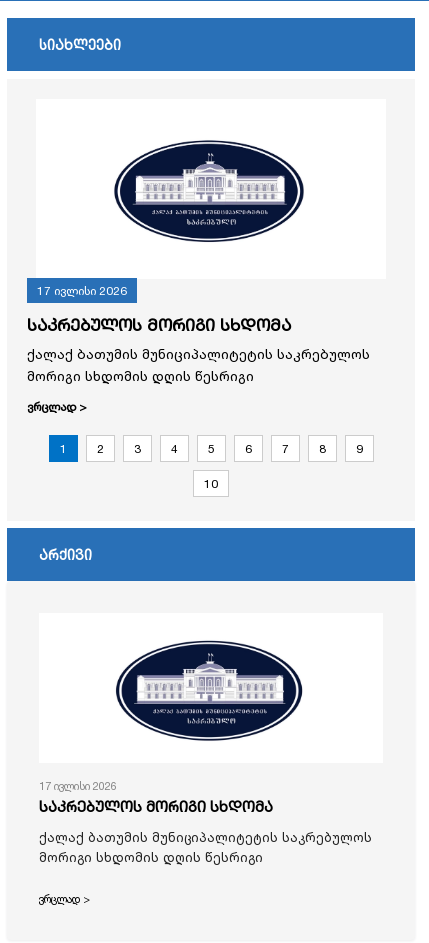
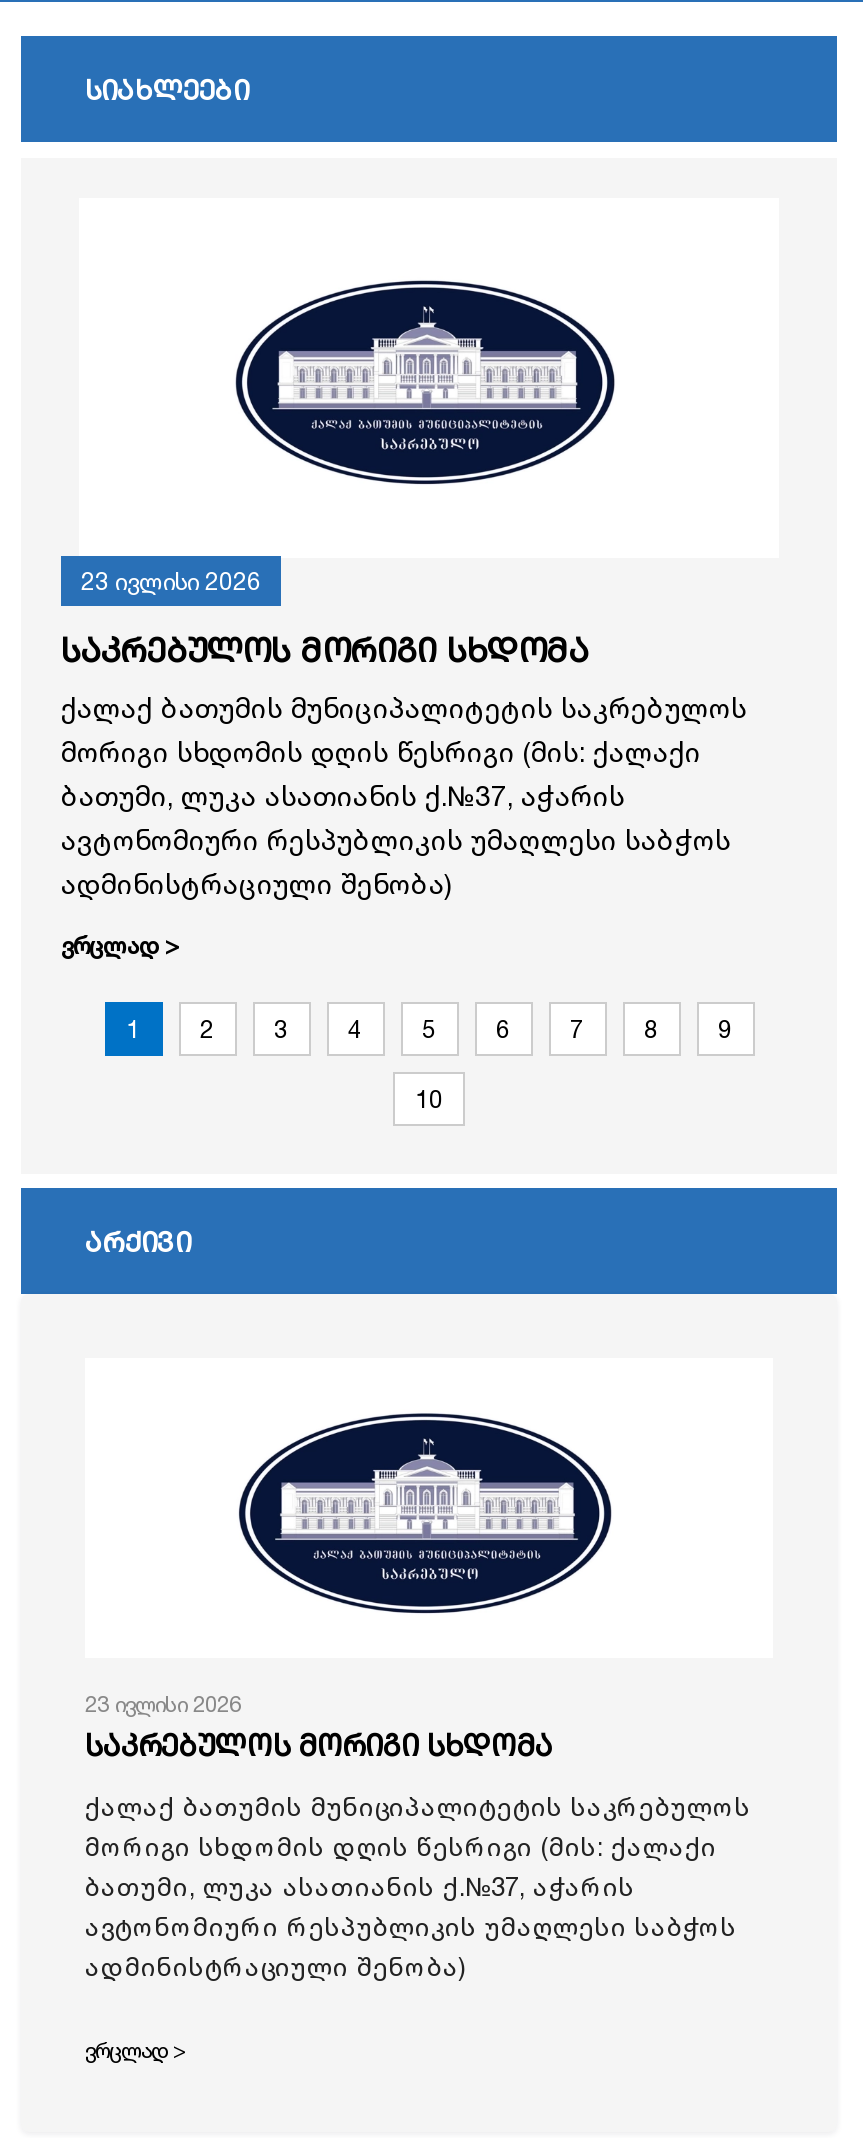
- 17 ივლისი 2026
+ 23 ივლისი 2026

- მორიგი სხდომის დღის წესრიგი
+ მორიგი სხდომის დღის წესრიგი (მის: ქალაქი
+ ბათუმი, ლუკა ასათიანის ქ.№37, აჭარის
+ ავტონომიური რესპუბლიკის უმაღლესი საბჭოს
+ ადმინისტრაციული შენობა)

- 17 ივლისი 2026
+ 23 ივლისი 2026

- მორიგი სხდომის დღის წესრიგი
+ მორიგი სხდომის დღის წესრიგი (მის: ქალაქი
+ ბათუმი, ლუკა ასათიანის ქ.№37, აჭარის
+ ავტონომიური რესპუბლიკის უმაღლესი საბჭოს
+ ადმინისტრაციული შენობა)
